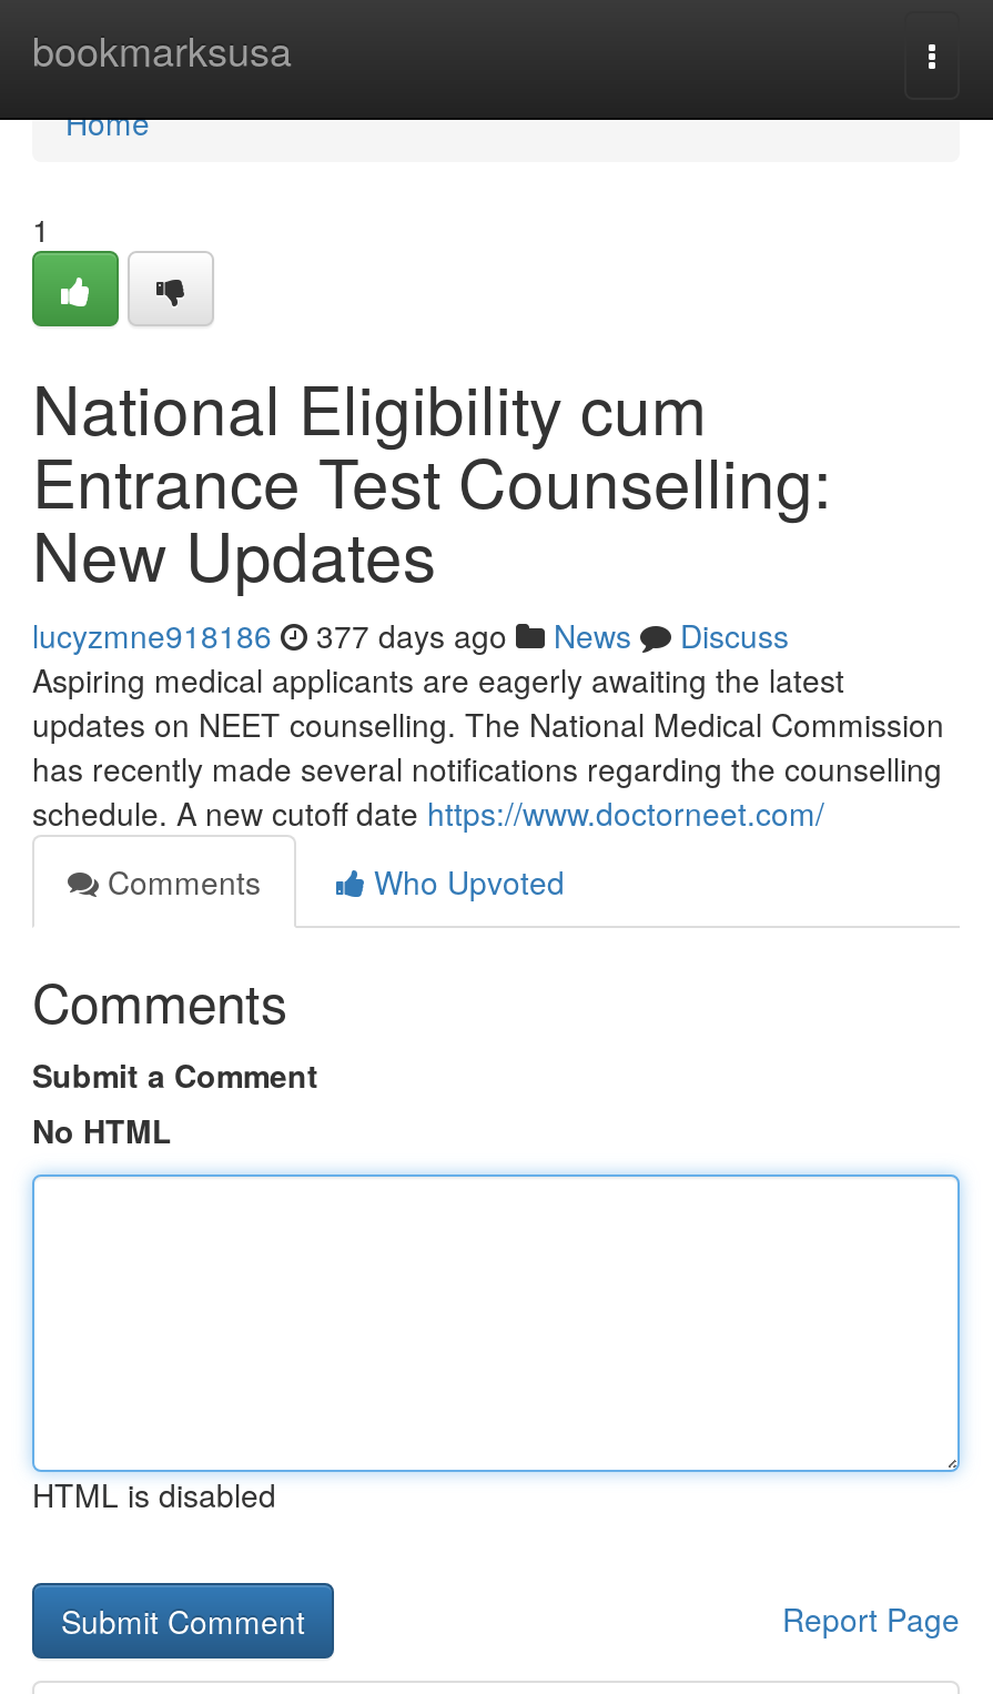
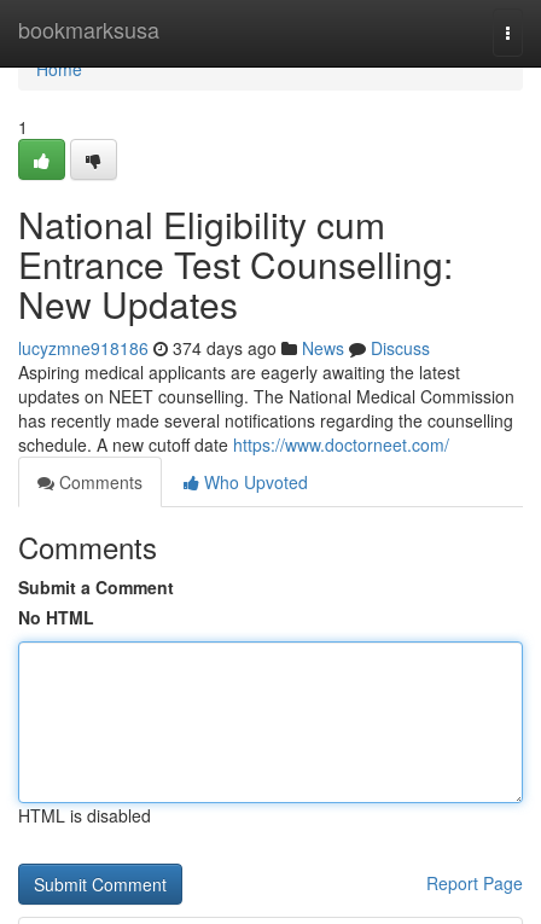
- lucyzmne918186 377 days ago News Discuss
+ lucyzmne918186 374 days ago News Discuss
